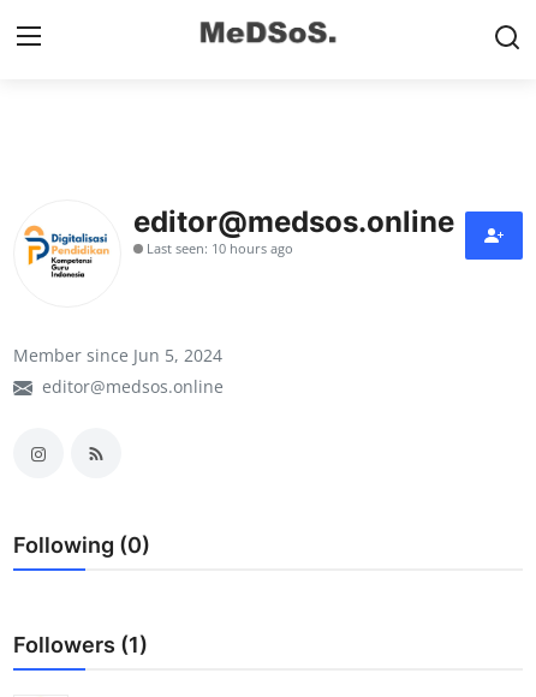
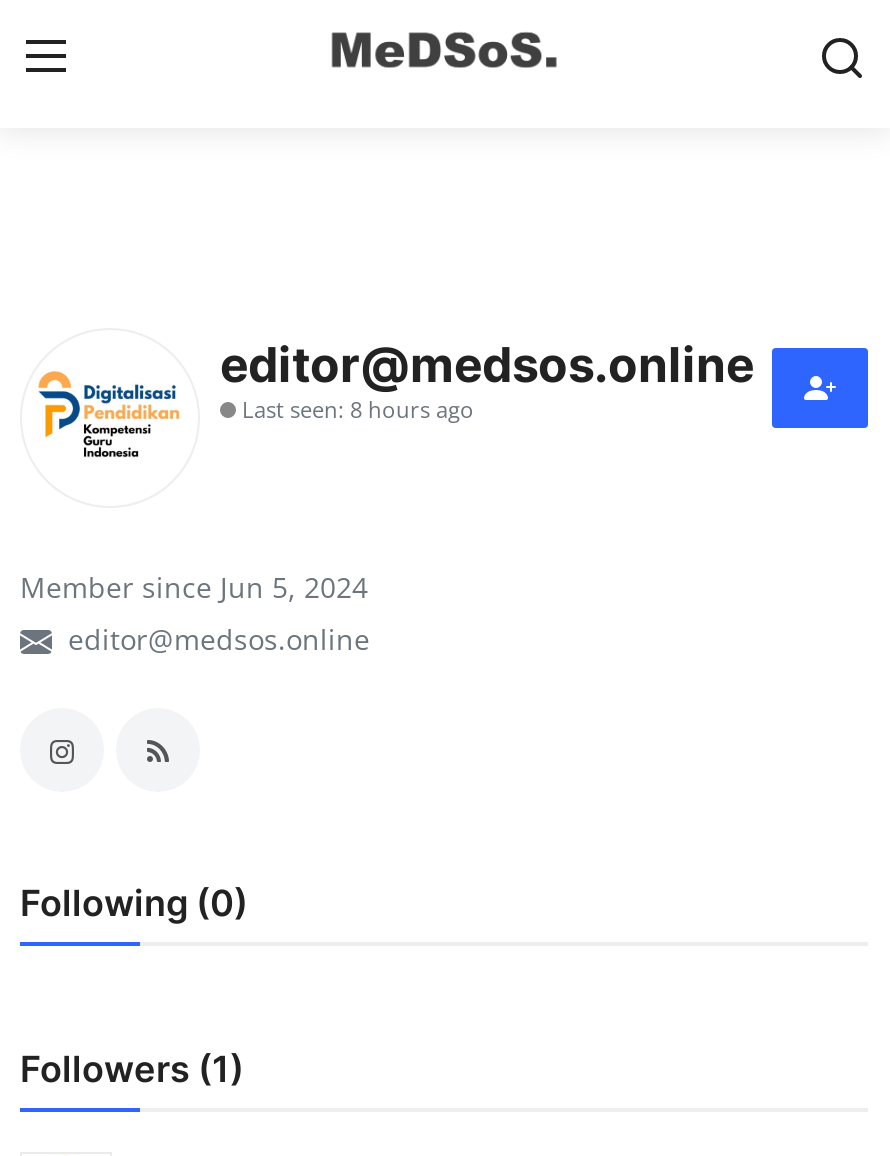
- Last seen: 10 hours ago
+ Last seen: 8 hours ago
